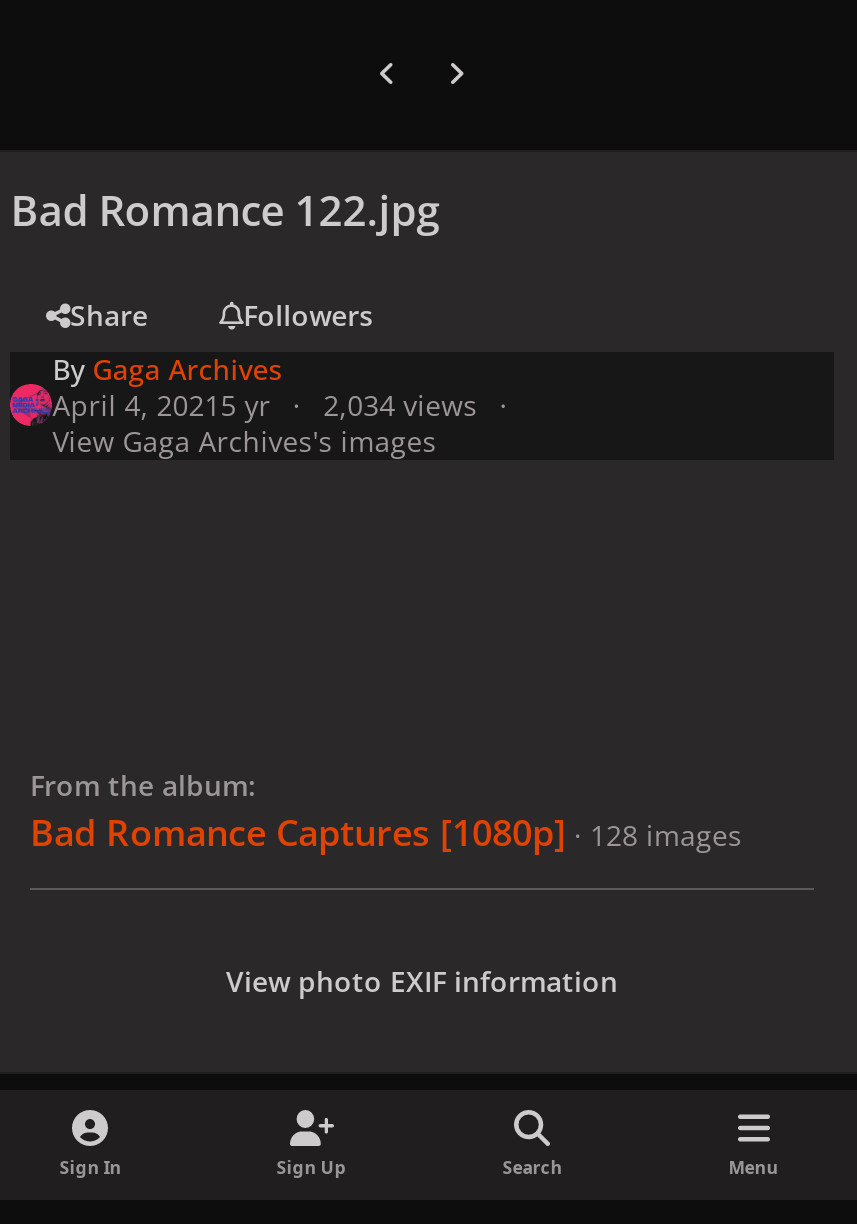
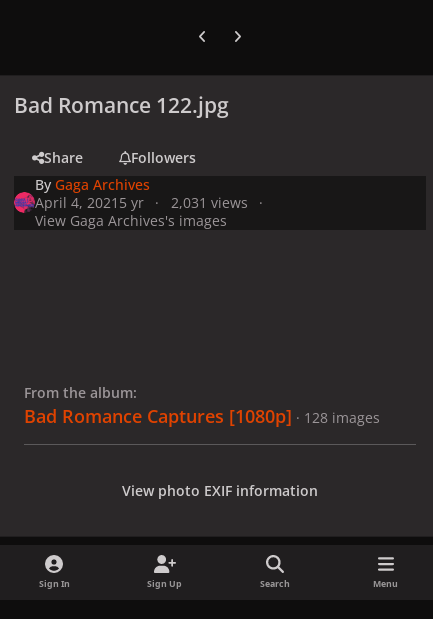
- April 4, 2021 5 yr 2,034 views
+ April 4, 2021 5 yr 2,031 views
